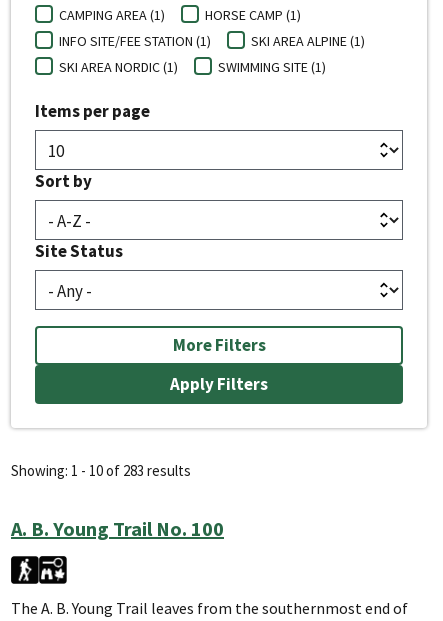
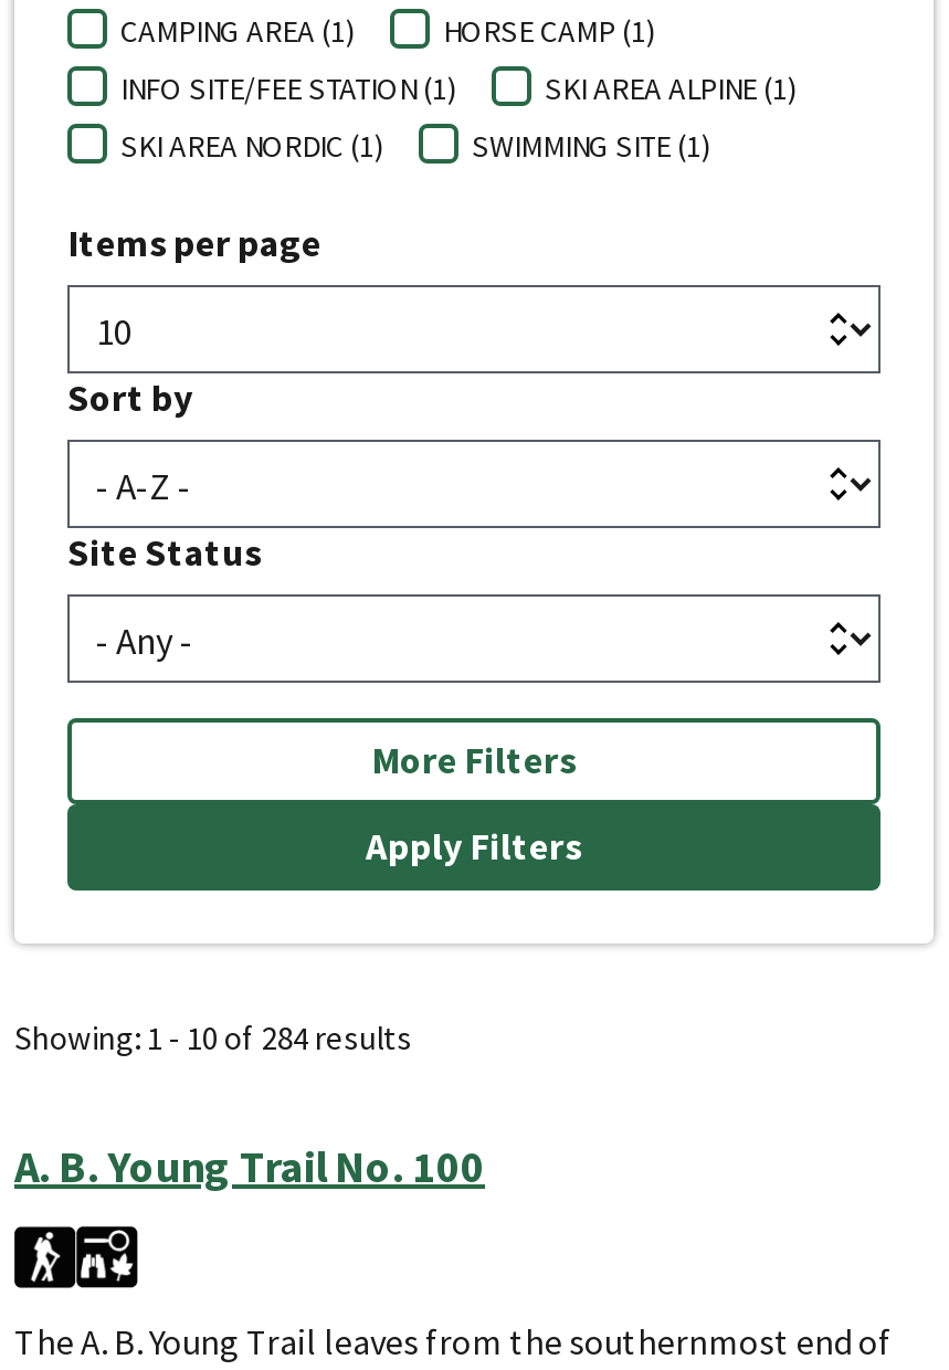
- Showing: 1 - 10 of 283 results
+ Showing: 1 - 10 of 284 results
